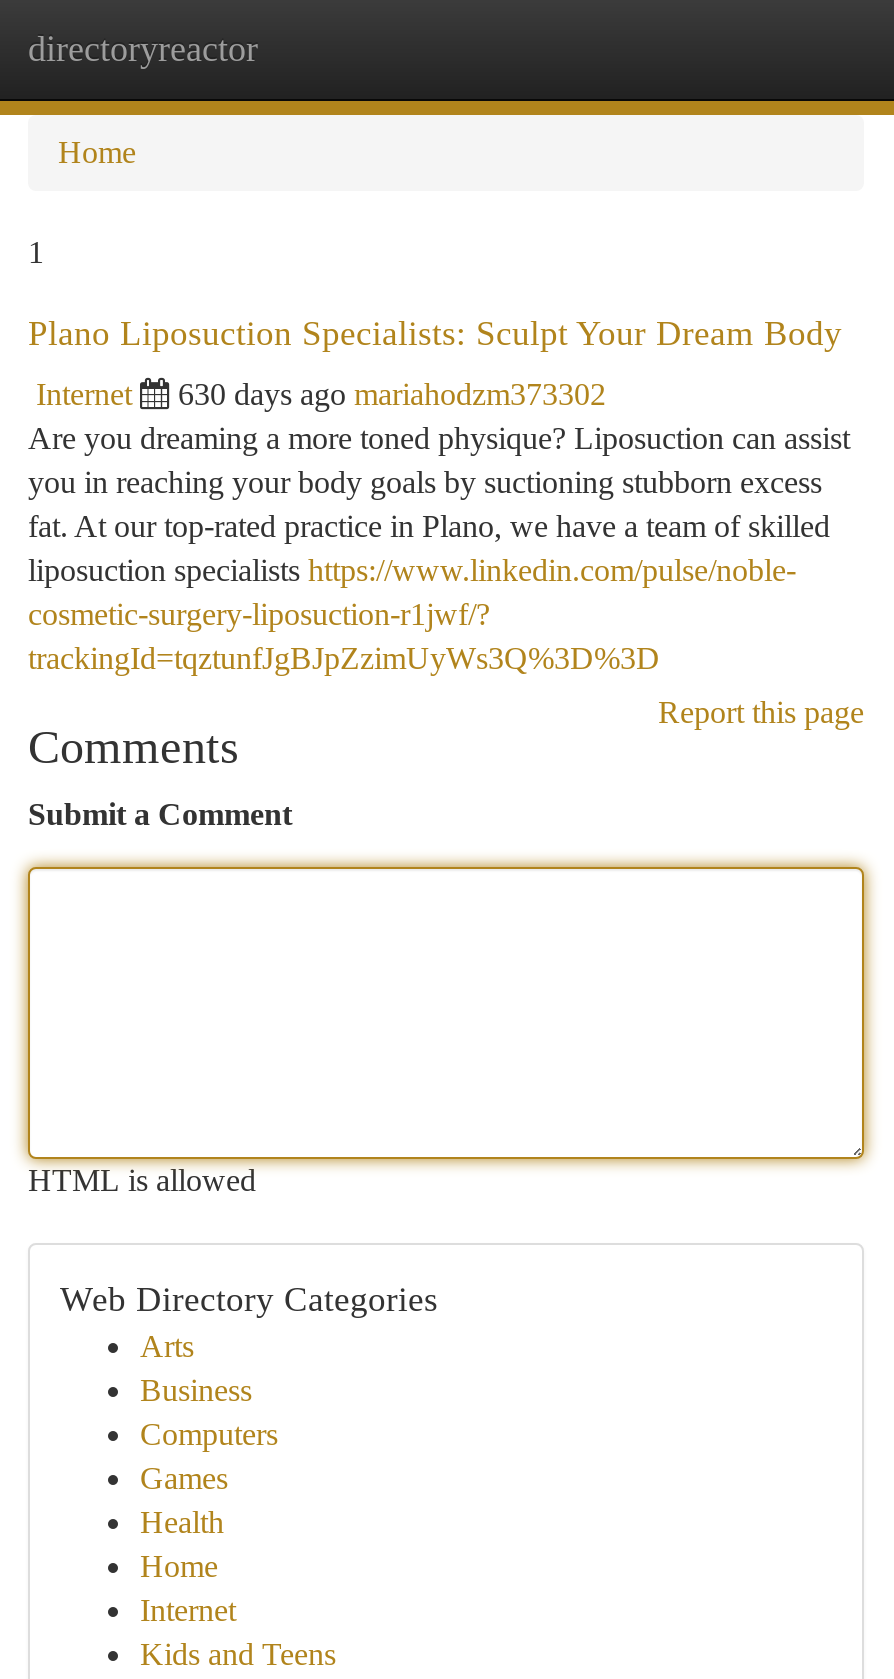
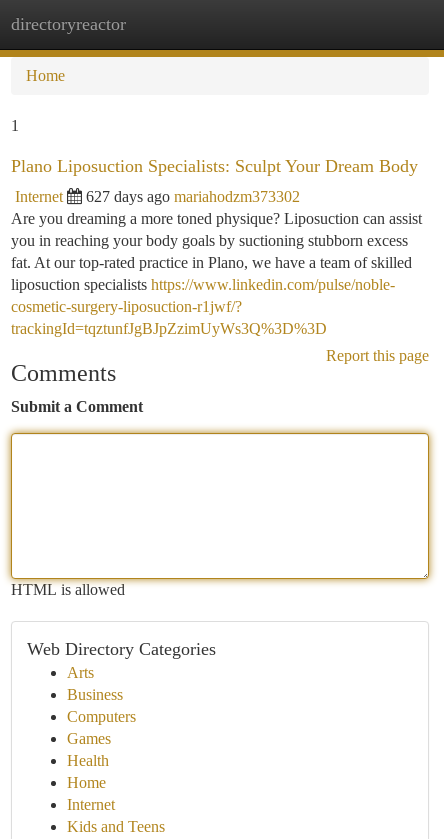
- 630 days ago mariahodzm373302
+ 627 days ago mariahodzm373302
